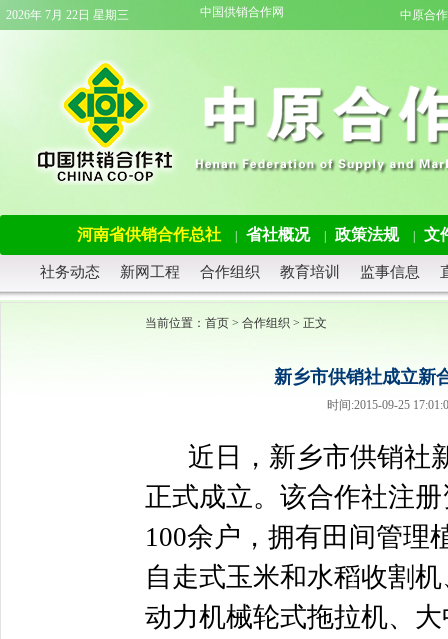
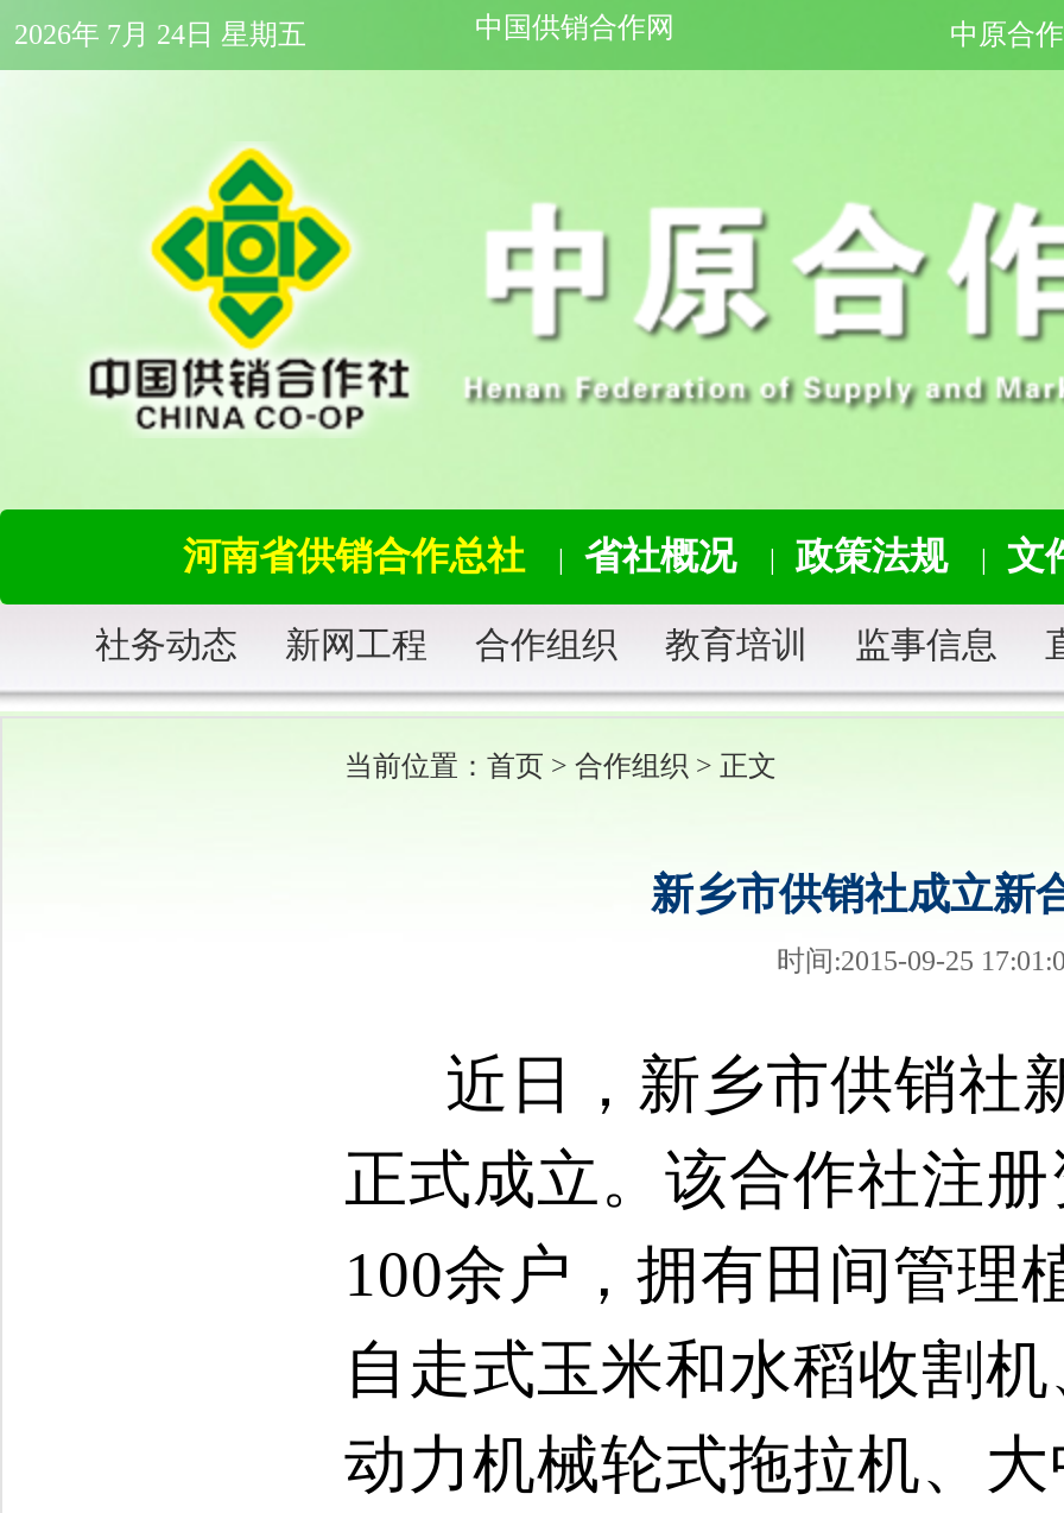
- 2026年 7月 22日 星期三
+ 2026年 7月 24日 星期五
